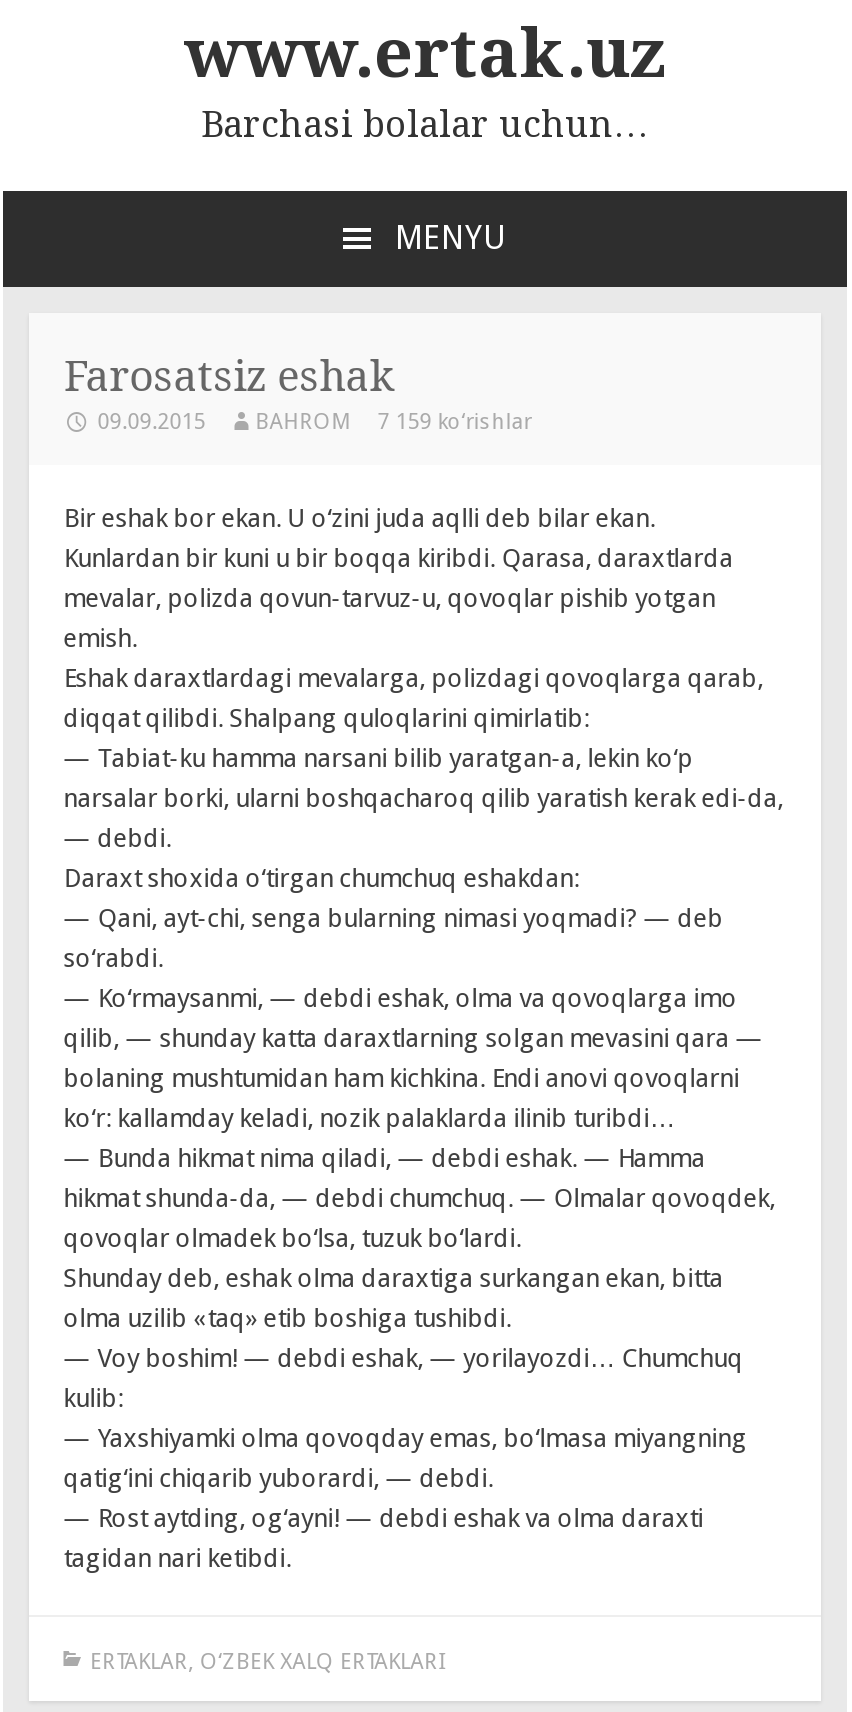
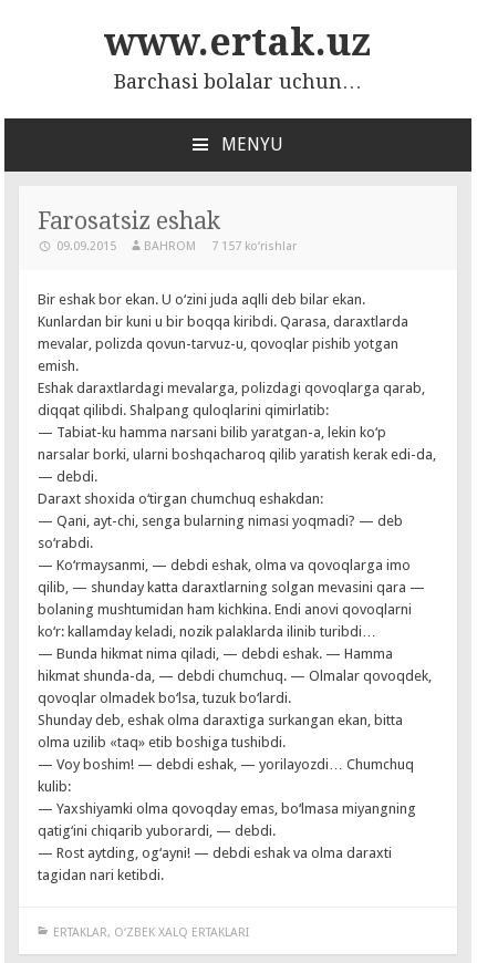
- 09.09.2015 BAHROM 7 159 ko‘rishlar
+ 09.09.2015 BAHROM 7 157 ko‘rishlar
